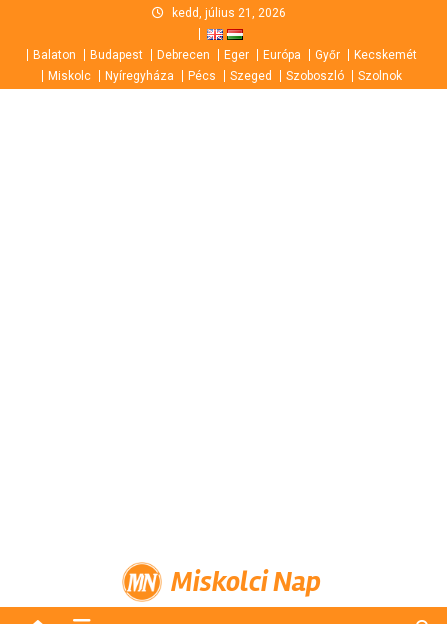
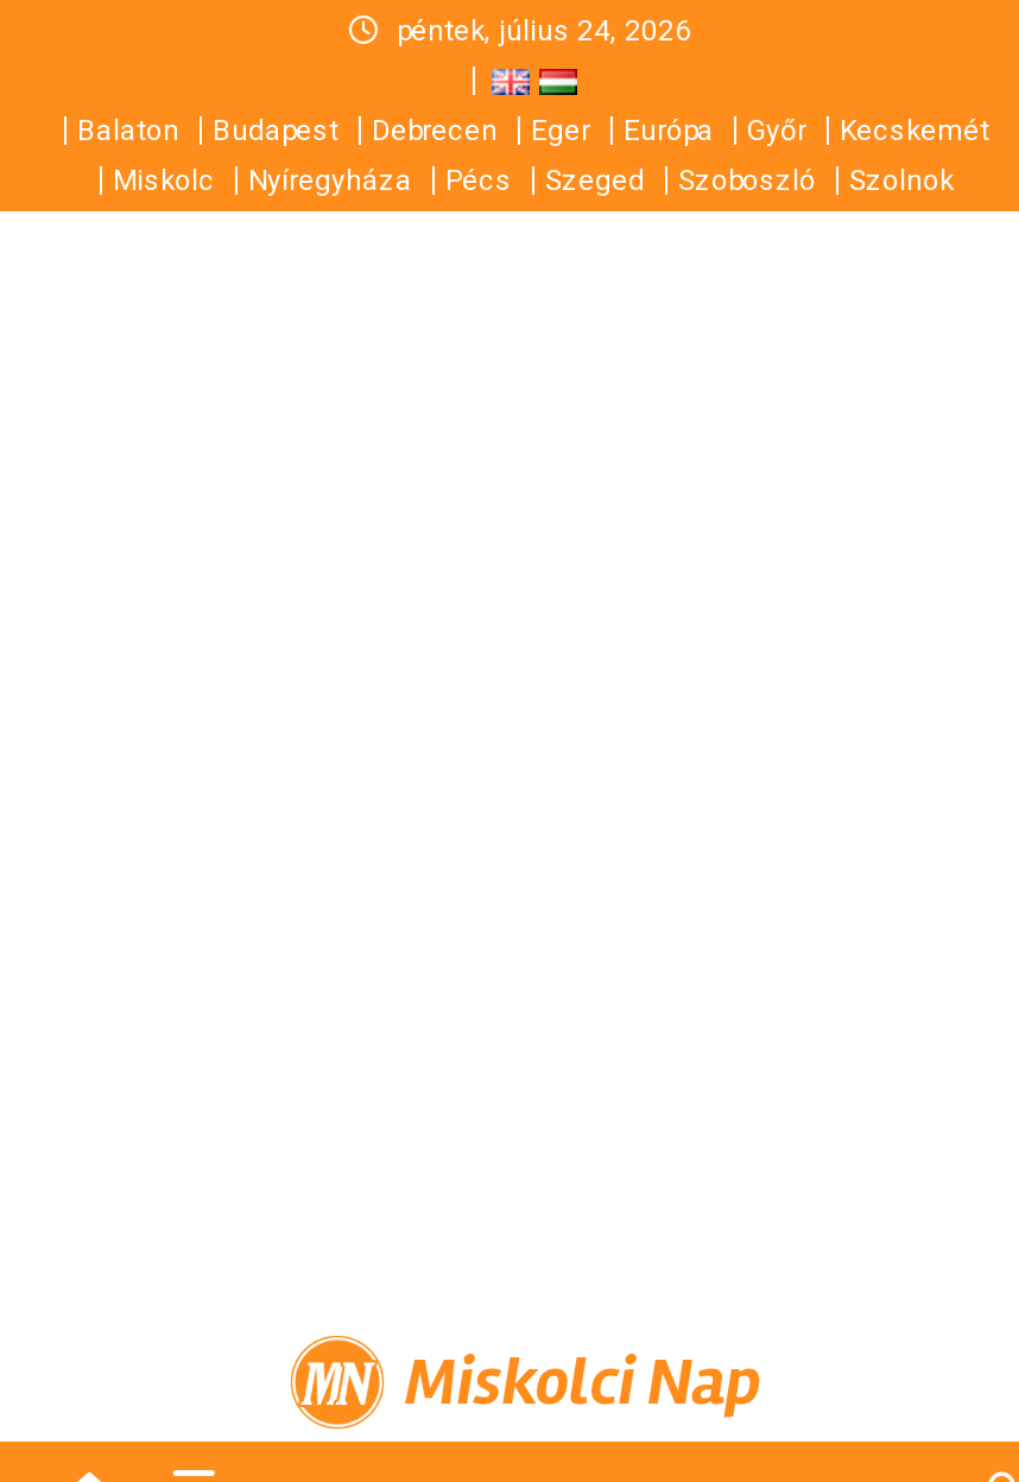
- kedd, július 21, 2026
+ péntek, július 24, 2026
